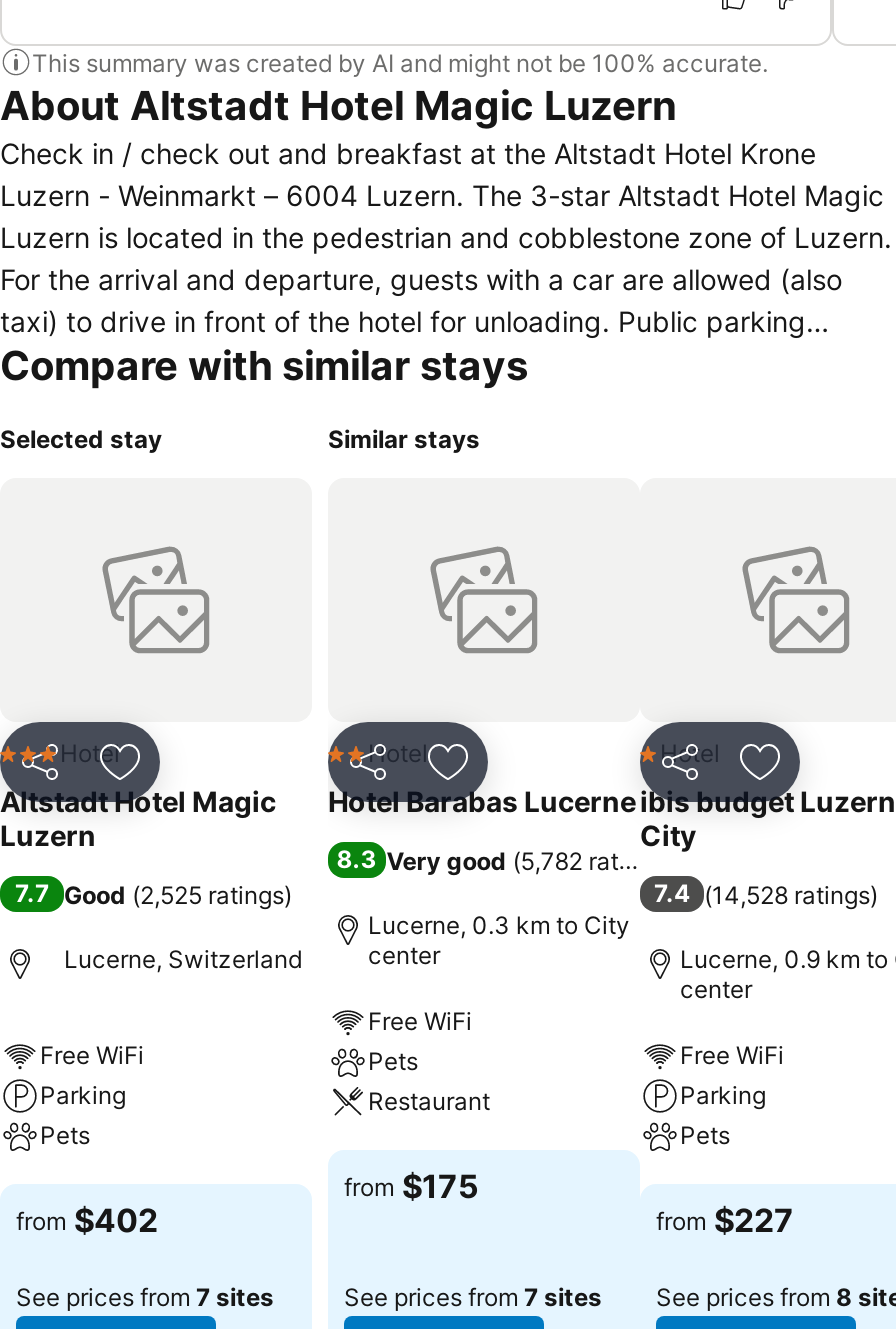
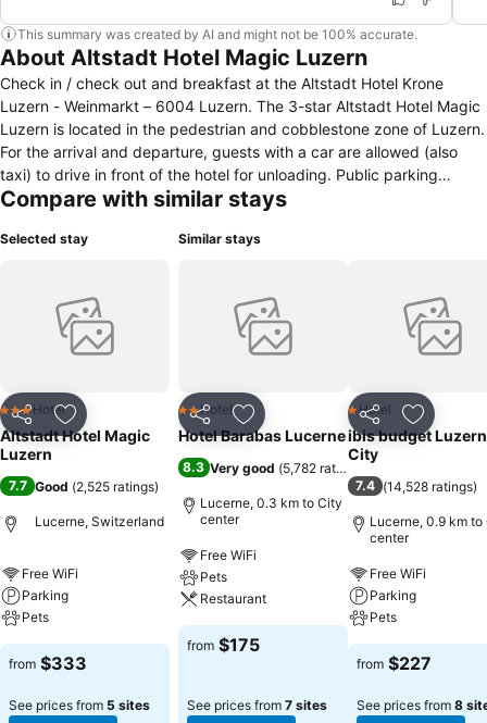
- from $402
+ from $333

- See prices from 7 sites
+ See prices from 5 sites
